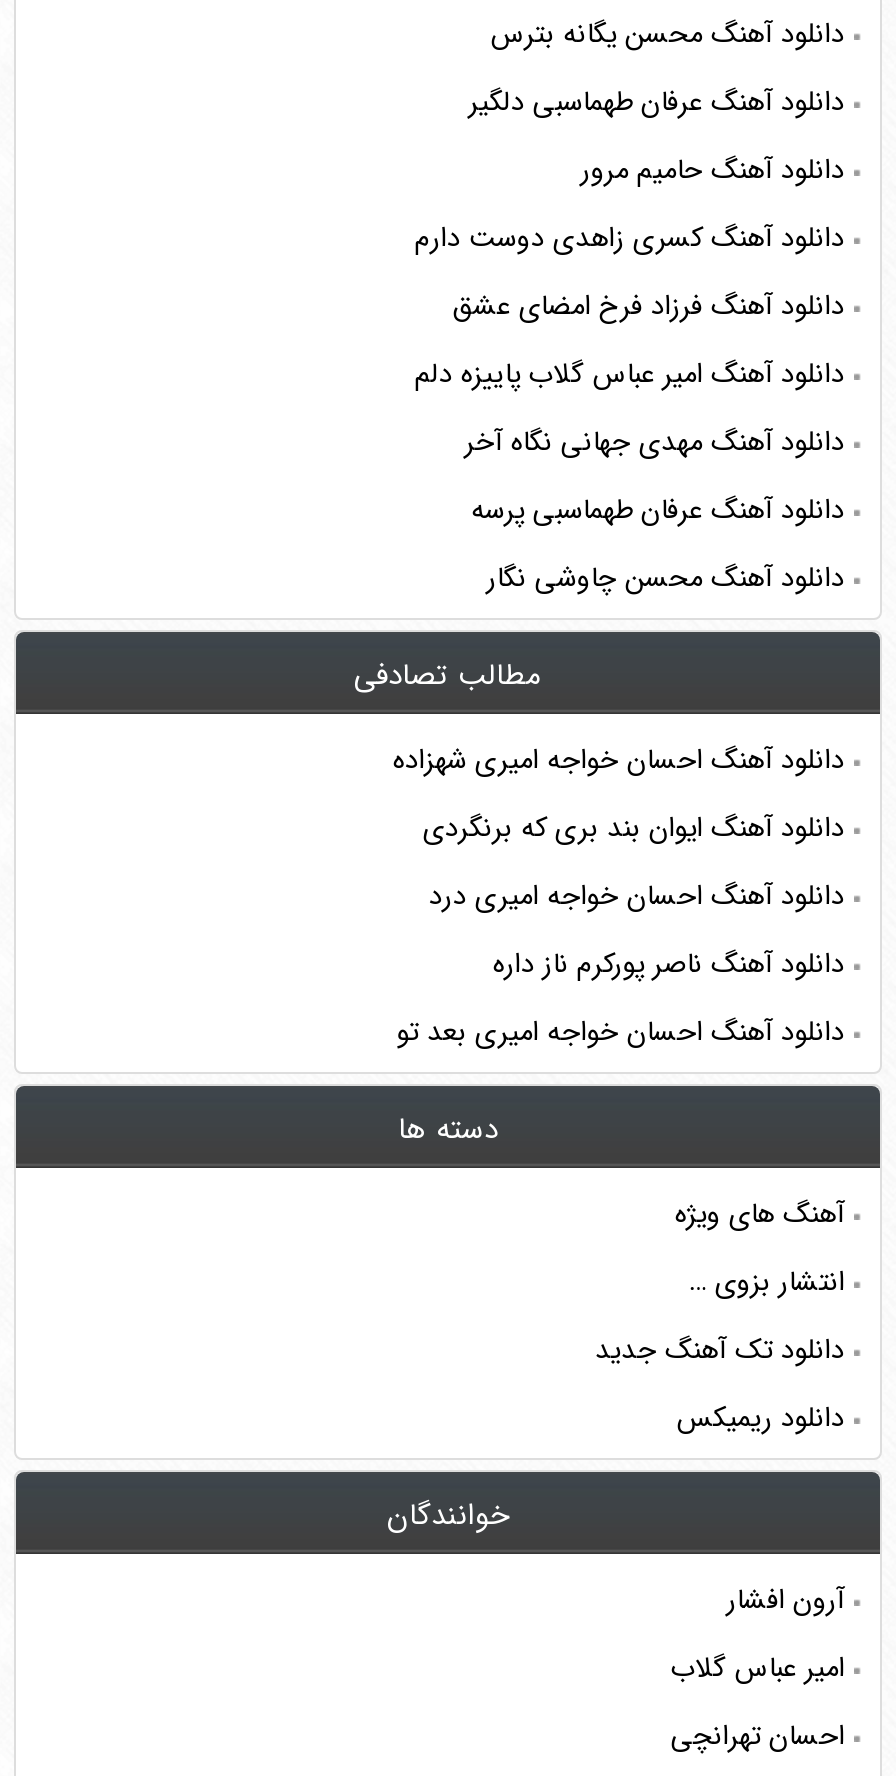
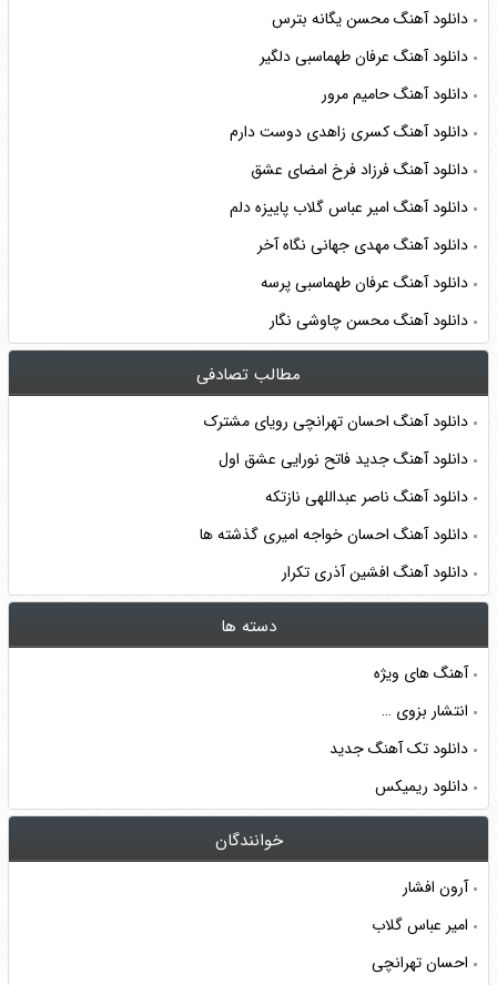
- دانلود آهنگ احسان خواجه امیری شهزاده
+ دانلود آهنگ احسان تهرانچی رویای مشترک

- دانلود آهنگ ایوان بند بری که برنگردی
+ دانلود آهنگ جدید فاتح نورایی عشق اول

- دانلود آهنگ احسان خواجه امیری درد
+ دانلود آهنگ ناصر عبداللهی نازتکه

- دانلود آهنگ ناصر پورکرم ناز داره
+ دانلود آهنگ احسان خواجه امیری گذشته ها

- دانلود آهنگ احسان خواجه امیری بعد تو
+ دانلود آهنگ افشین آذری تکرار
